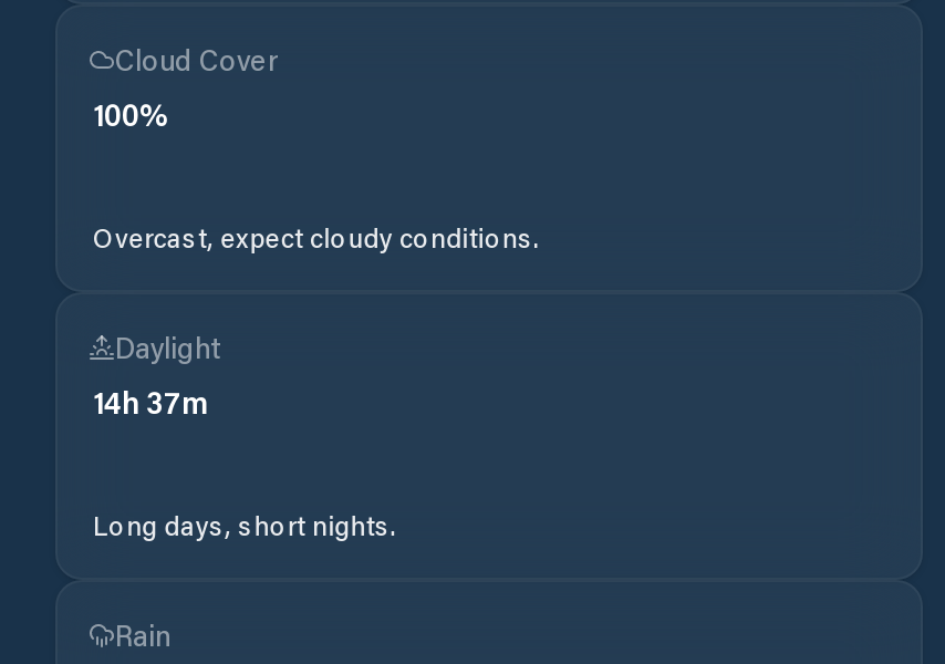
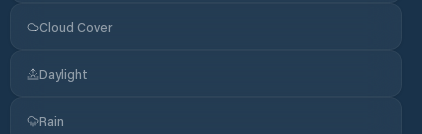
- 100%
- Overcast, expect cloudy conditions.

- 14h 37m
- Long days, short nights.
